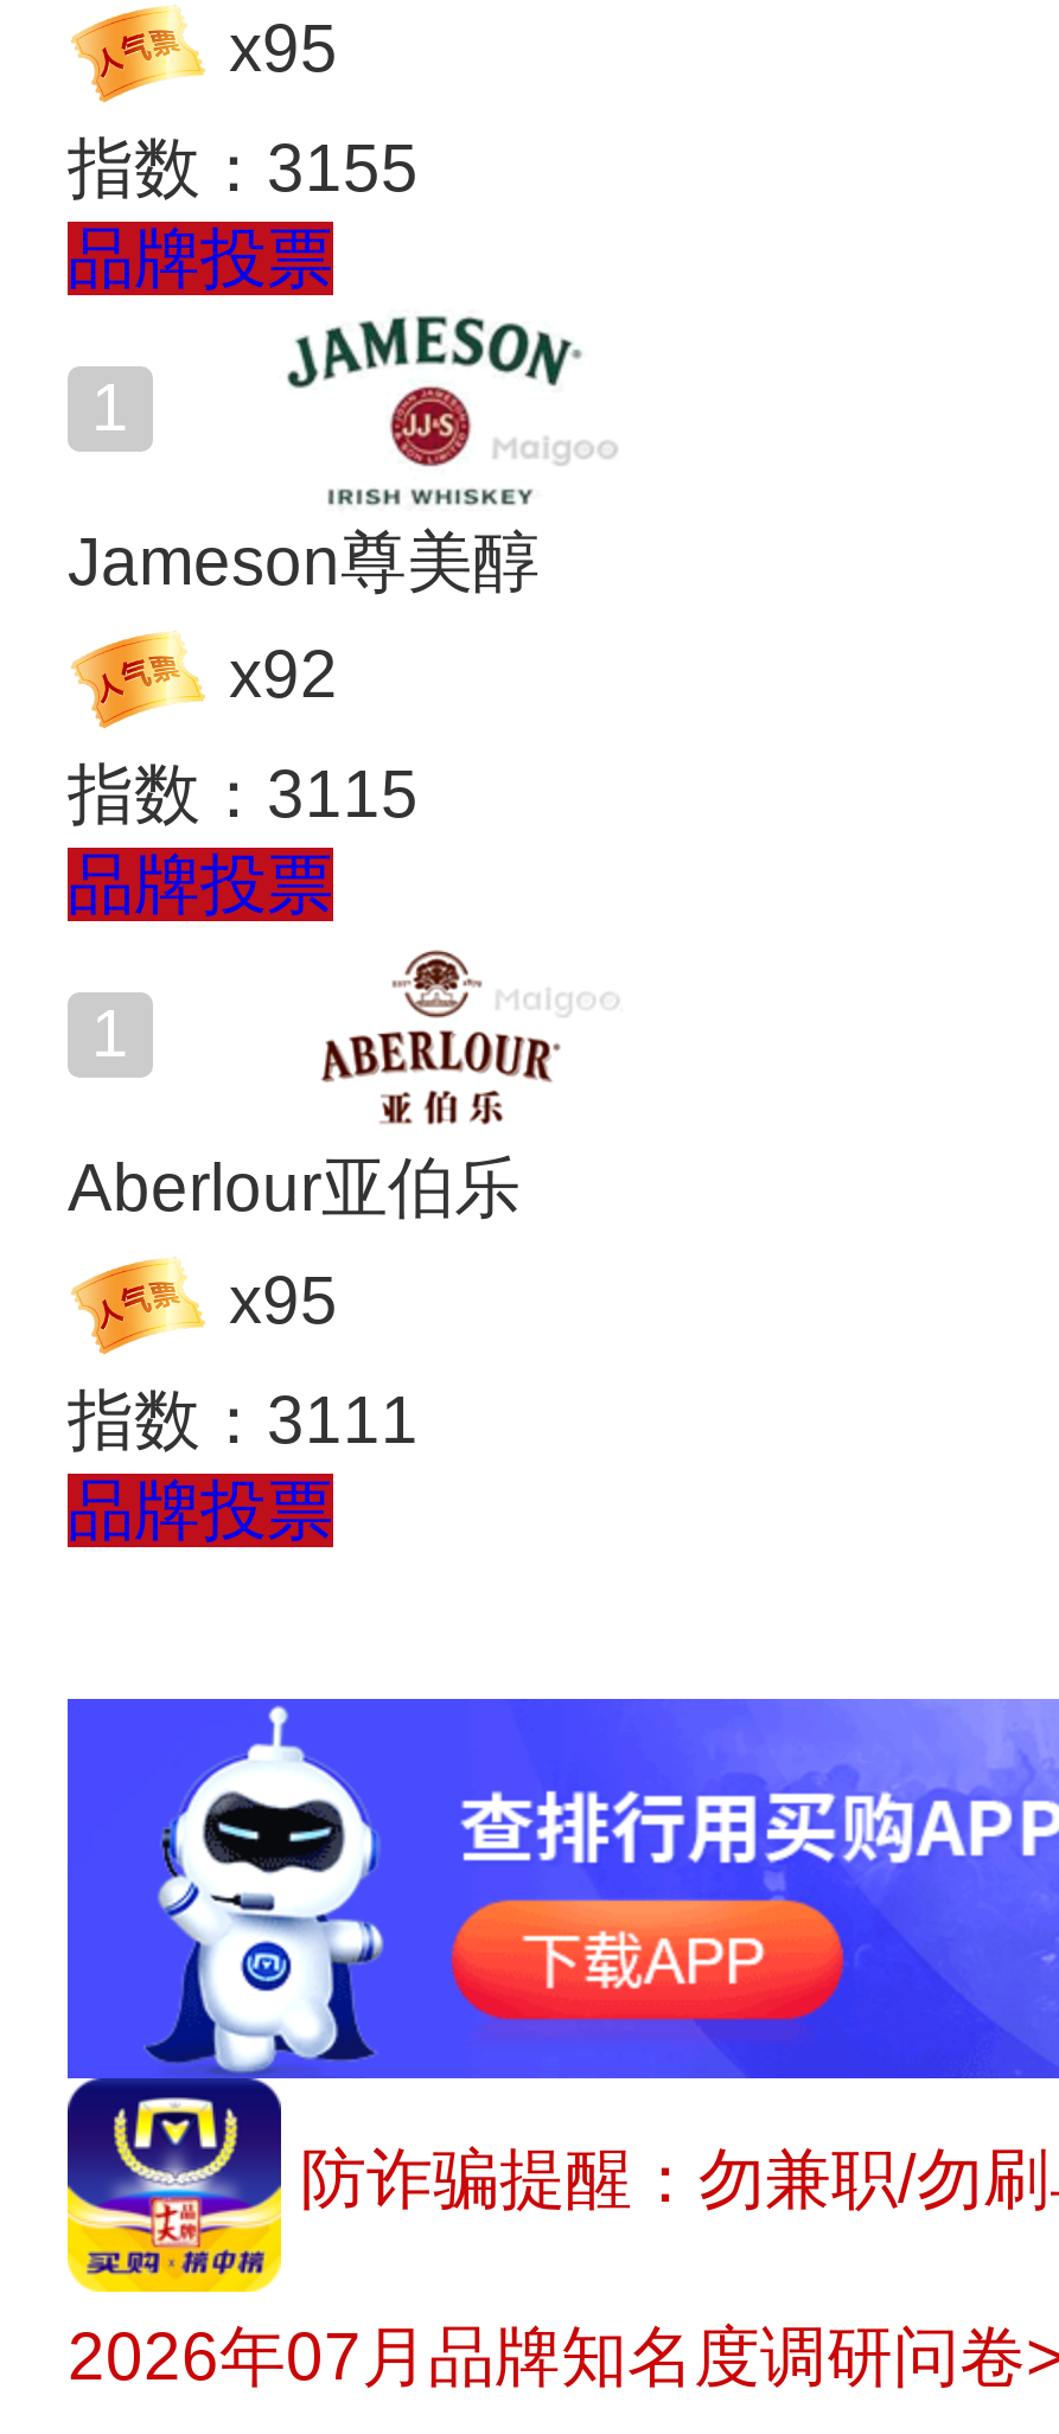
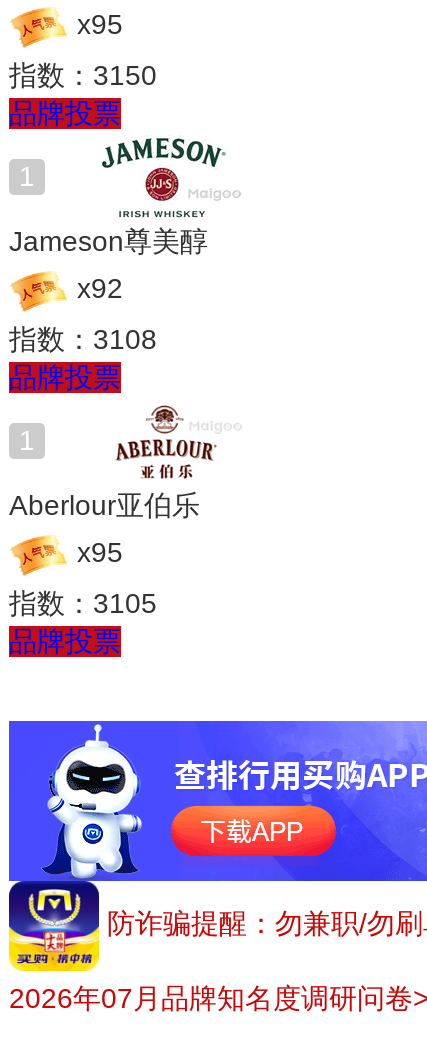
- 指数：3155
+ 指数：3150

- 指数：3115
+ 指数：3108

- 指数：3111
+ 指数：3105
